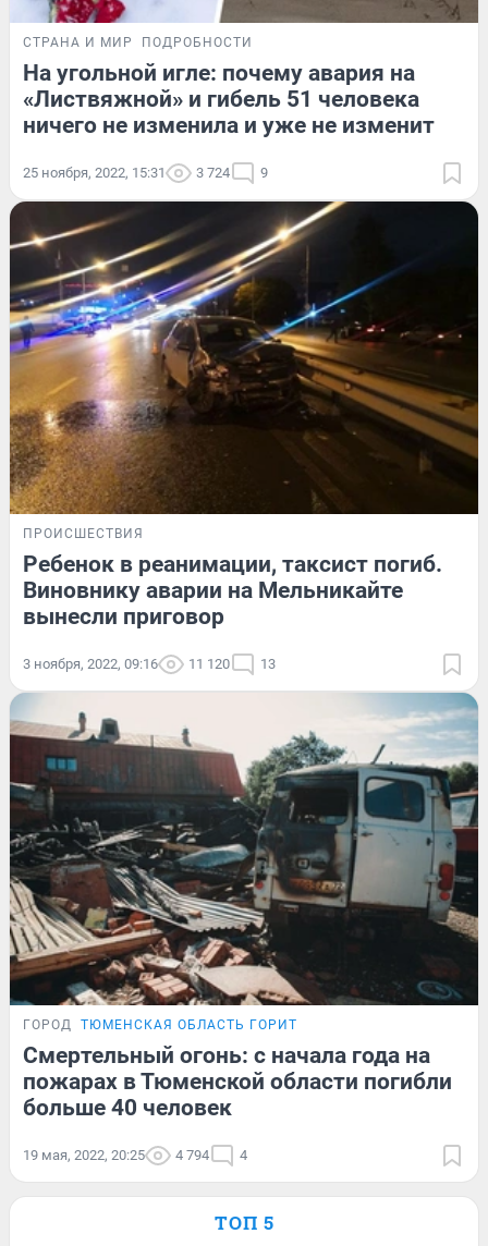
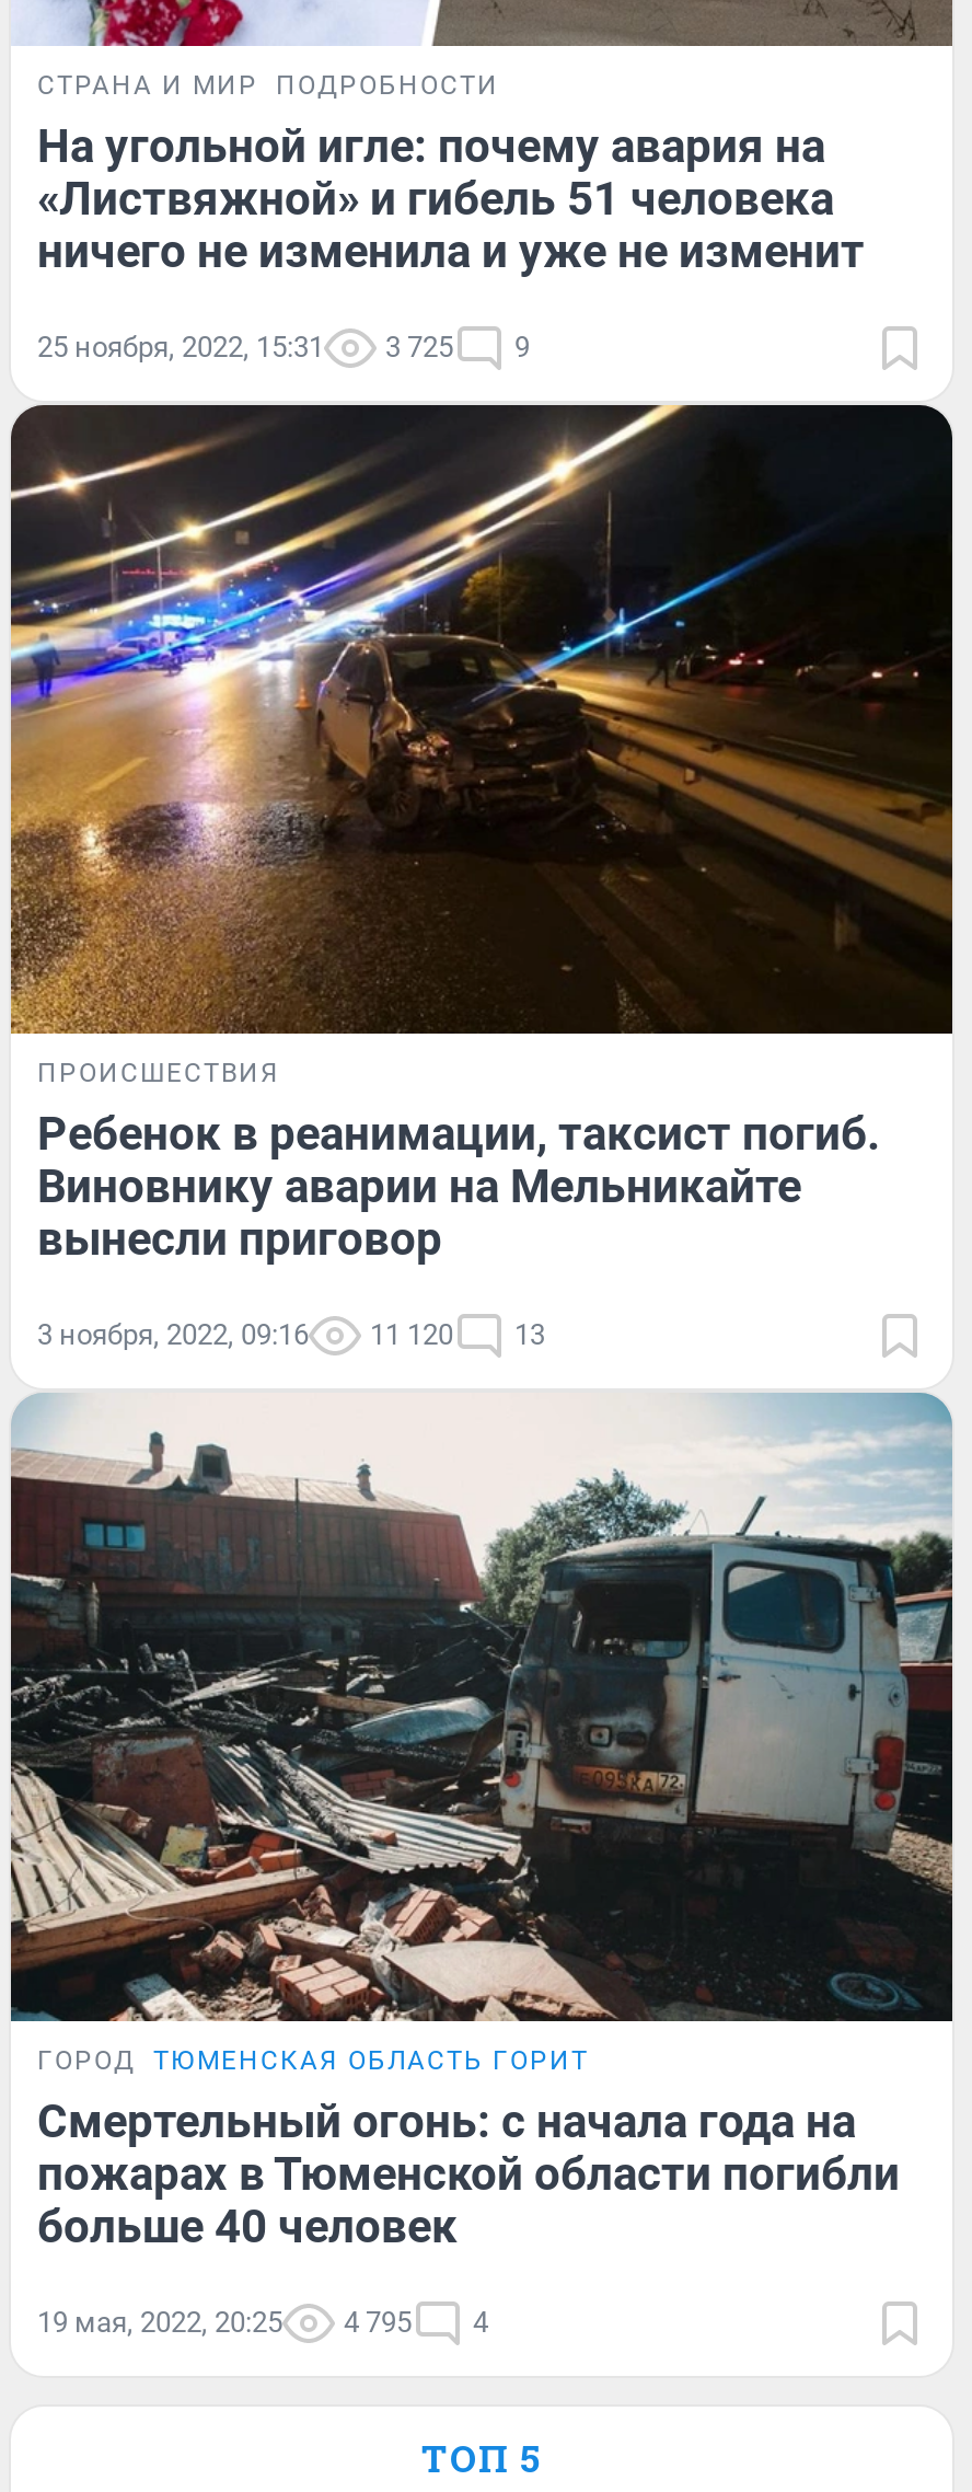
- 25 ноября, 2022, 15:31 3 724 9
+ 25 ноября, 2022, 15:31 3 725 9

- 19 мая, 2022, 20:25 4 794 4
+ 19 мая, 2022, 20:25 4 795 4
